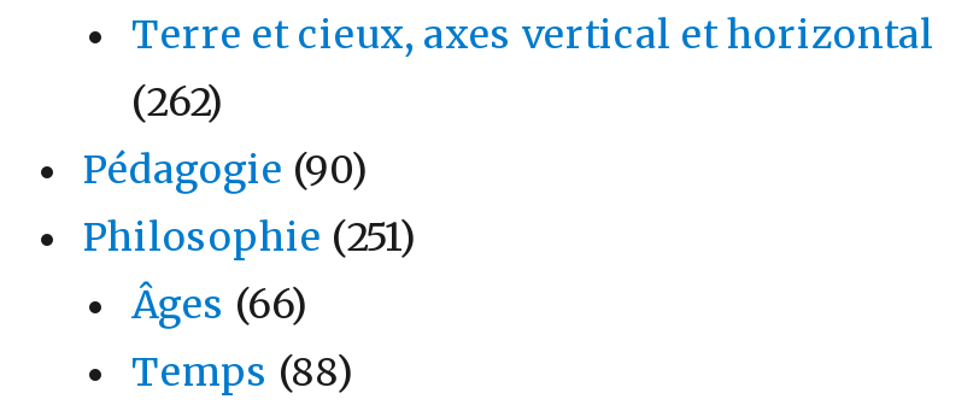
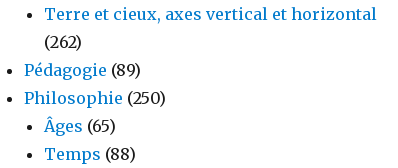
- Pédagogie (90)
+ Pédagogie (89)

- Philosophie (251)
+ Philosophie (250)

- Âges (66)
+ Âges (65)
